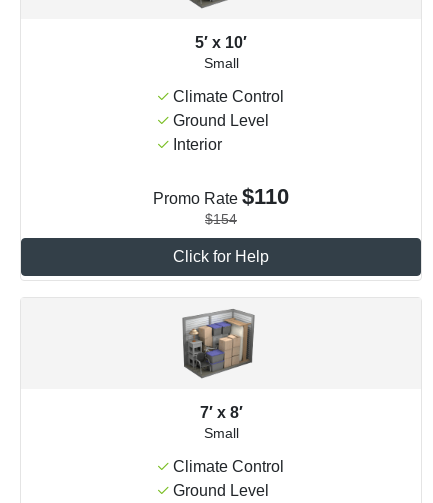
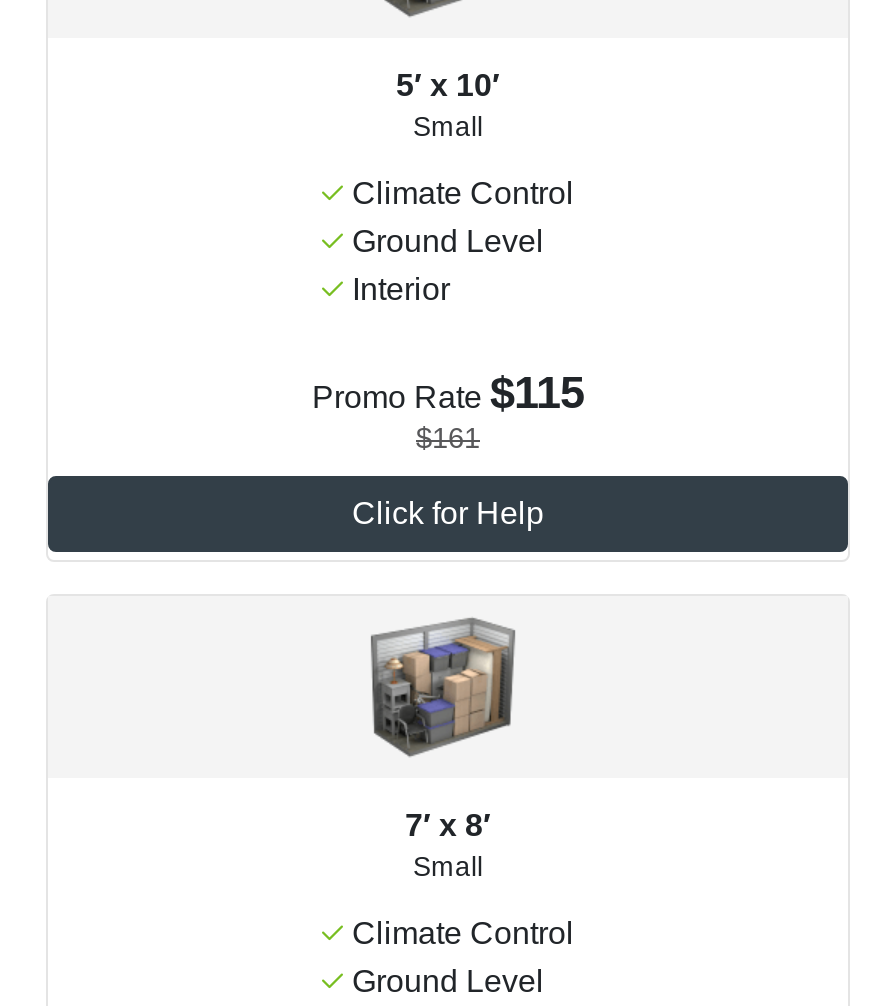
- Promo Rate $110
+ Promo Rate $115

- $154
+ $161
